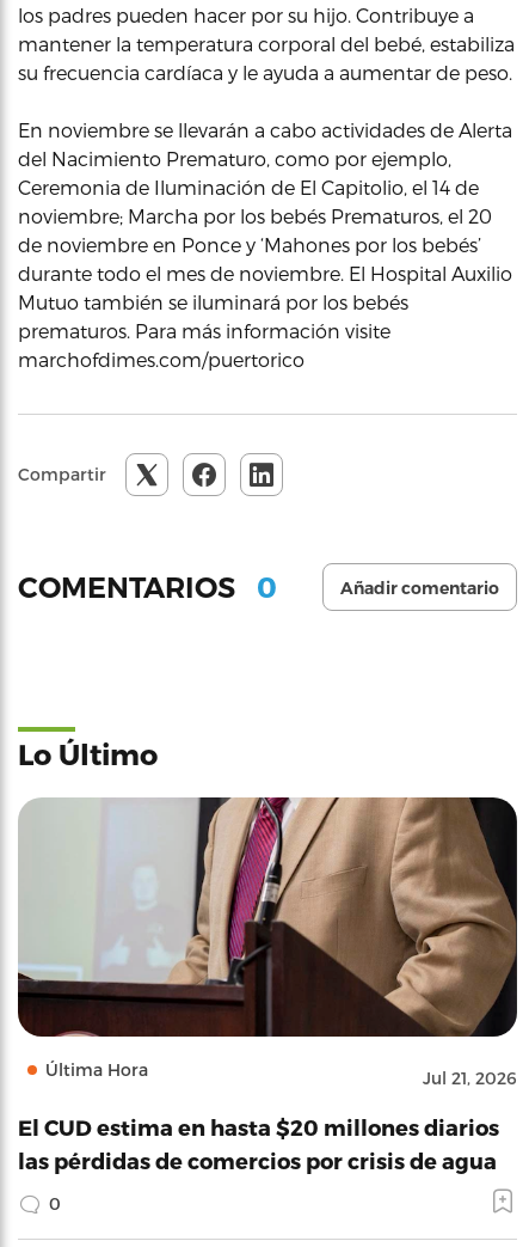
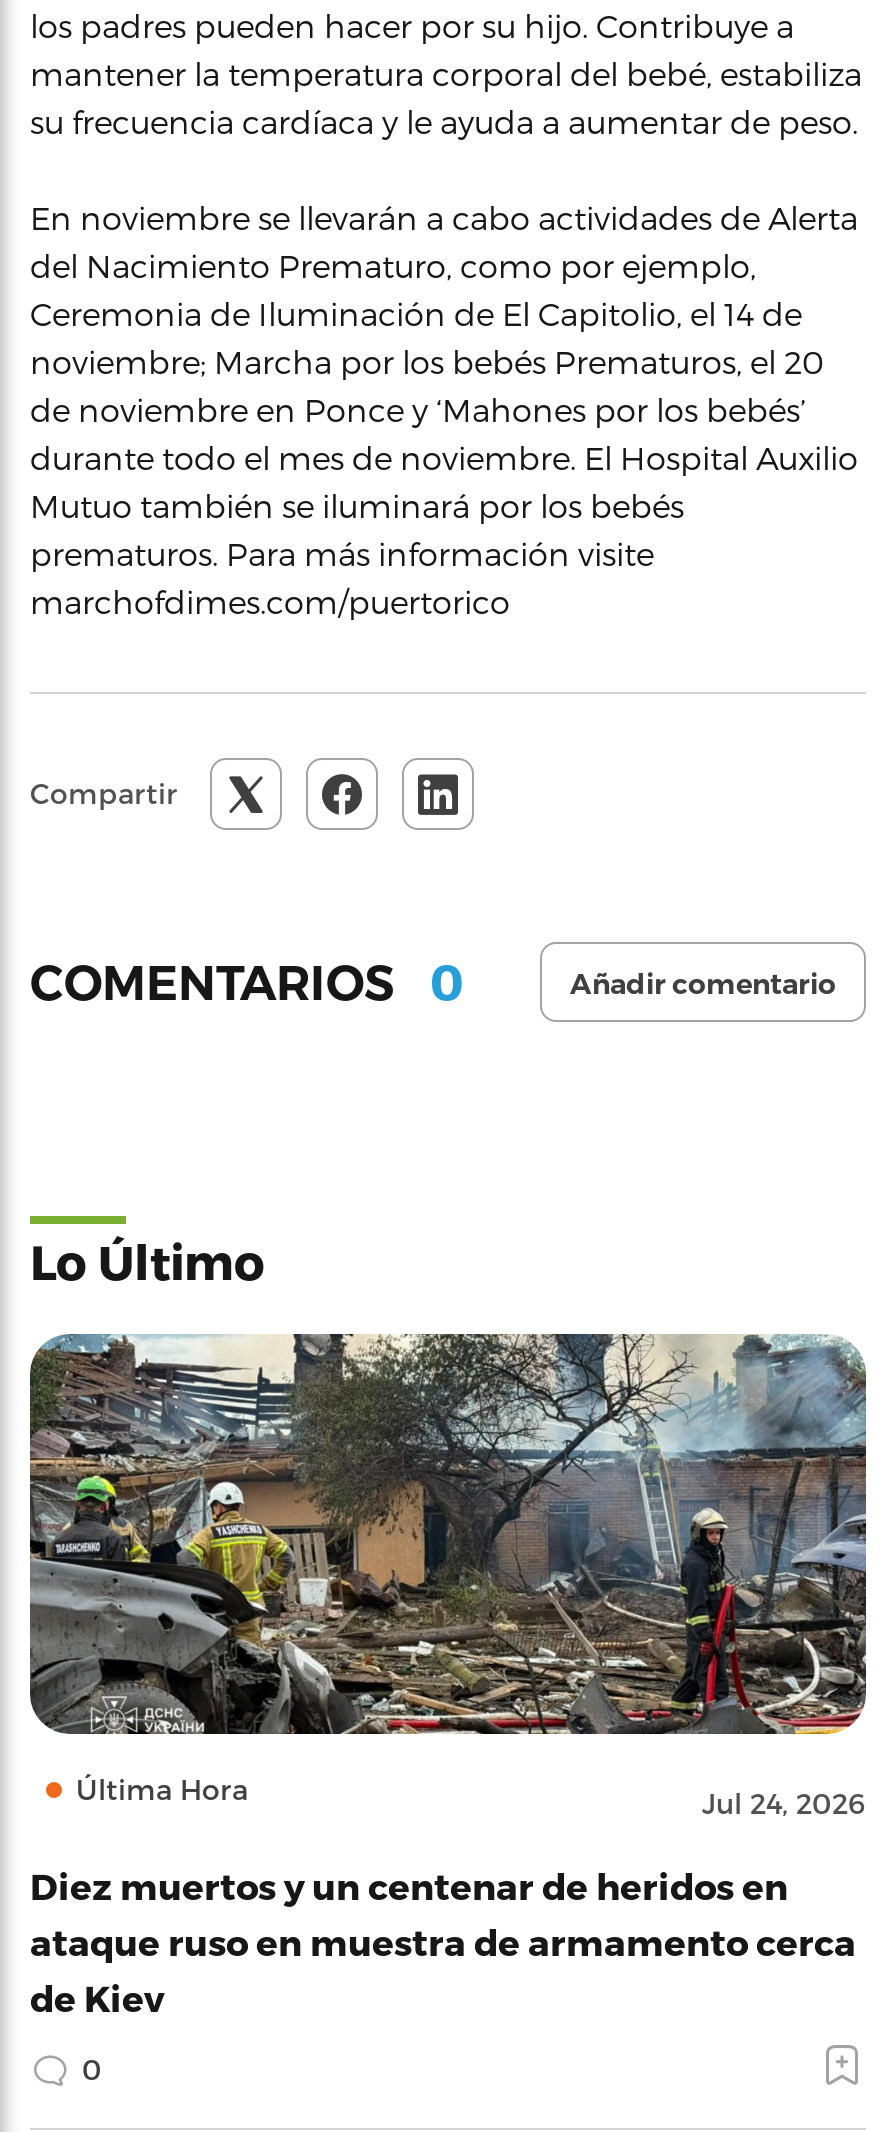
- [image]
- Jul 21, 2026
+ [image]
+ Jul 24, 2026

- El CUD estima en hasta $20 millones diarios
- las pérdidas de comercios por crisis de agua
+ Diez muertos y un centenar de heridos en
+ ataque ruso en muestra de armamento cerca
+ de Kiev
